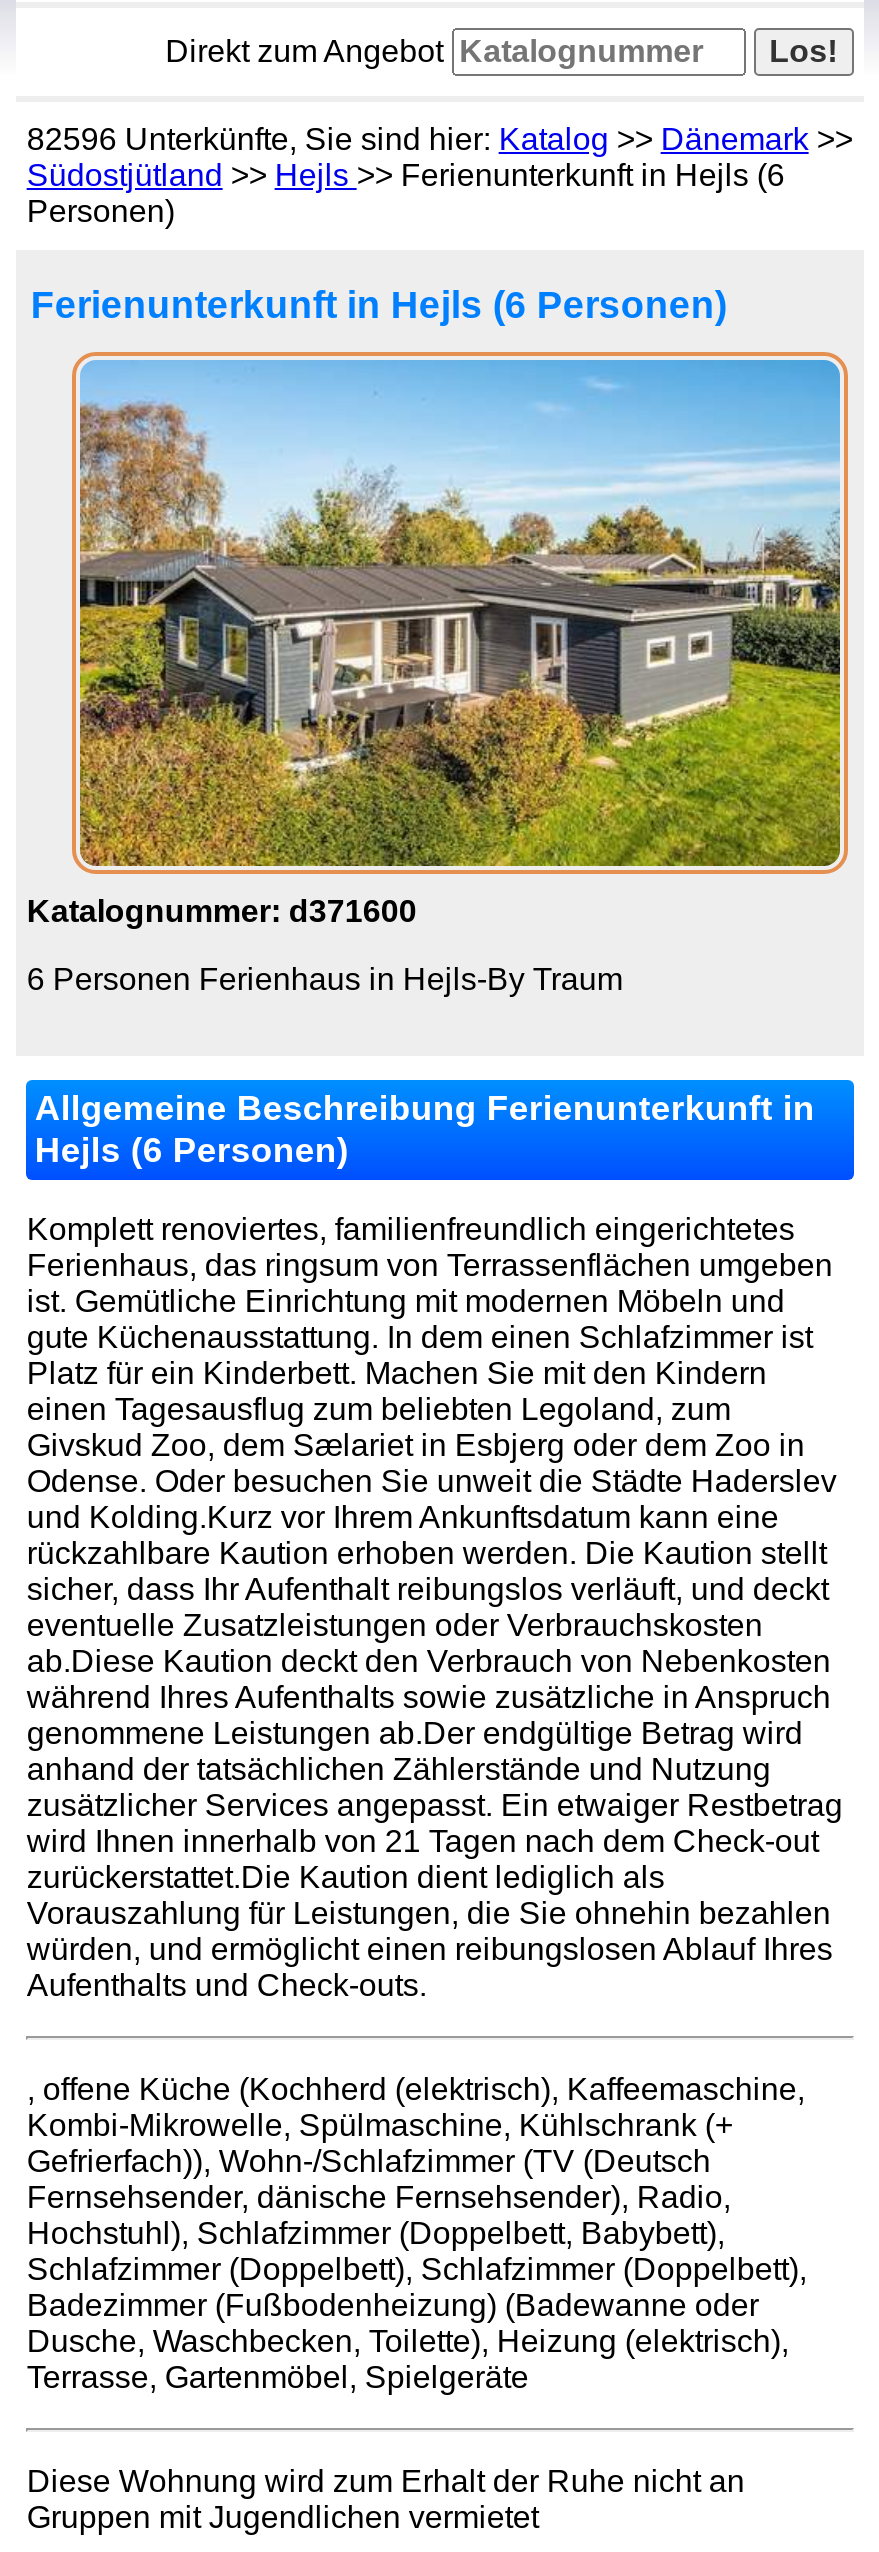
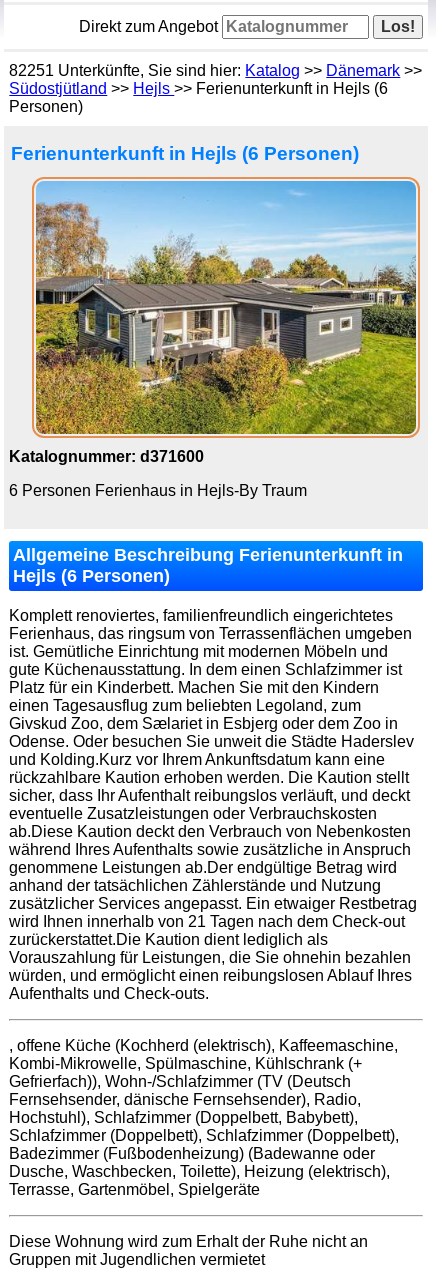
- 82596 Unterkünfte, Sie sind hier: Katalog >> Dänemark >>
+ 82251 Unterkünfte, Sie sind hier: Katalog >> Dänemark >>
